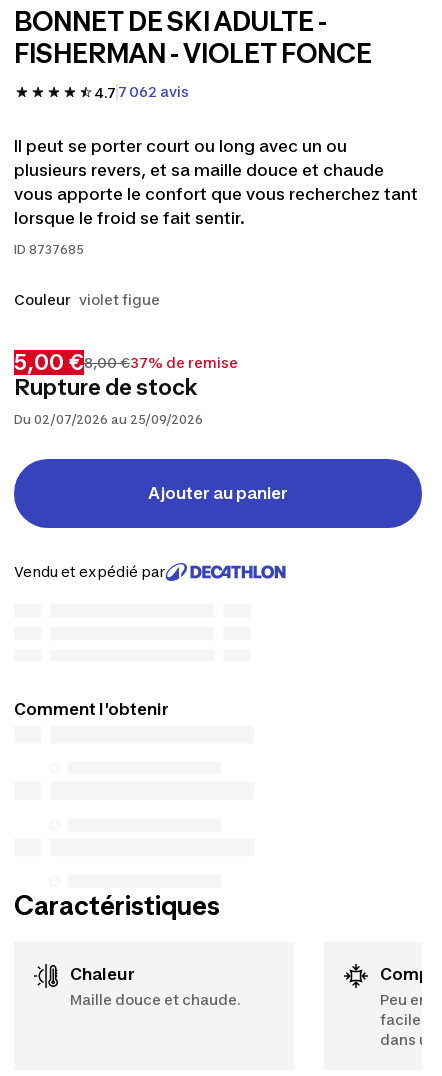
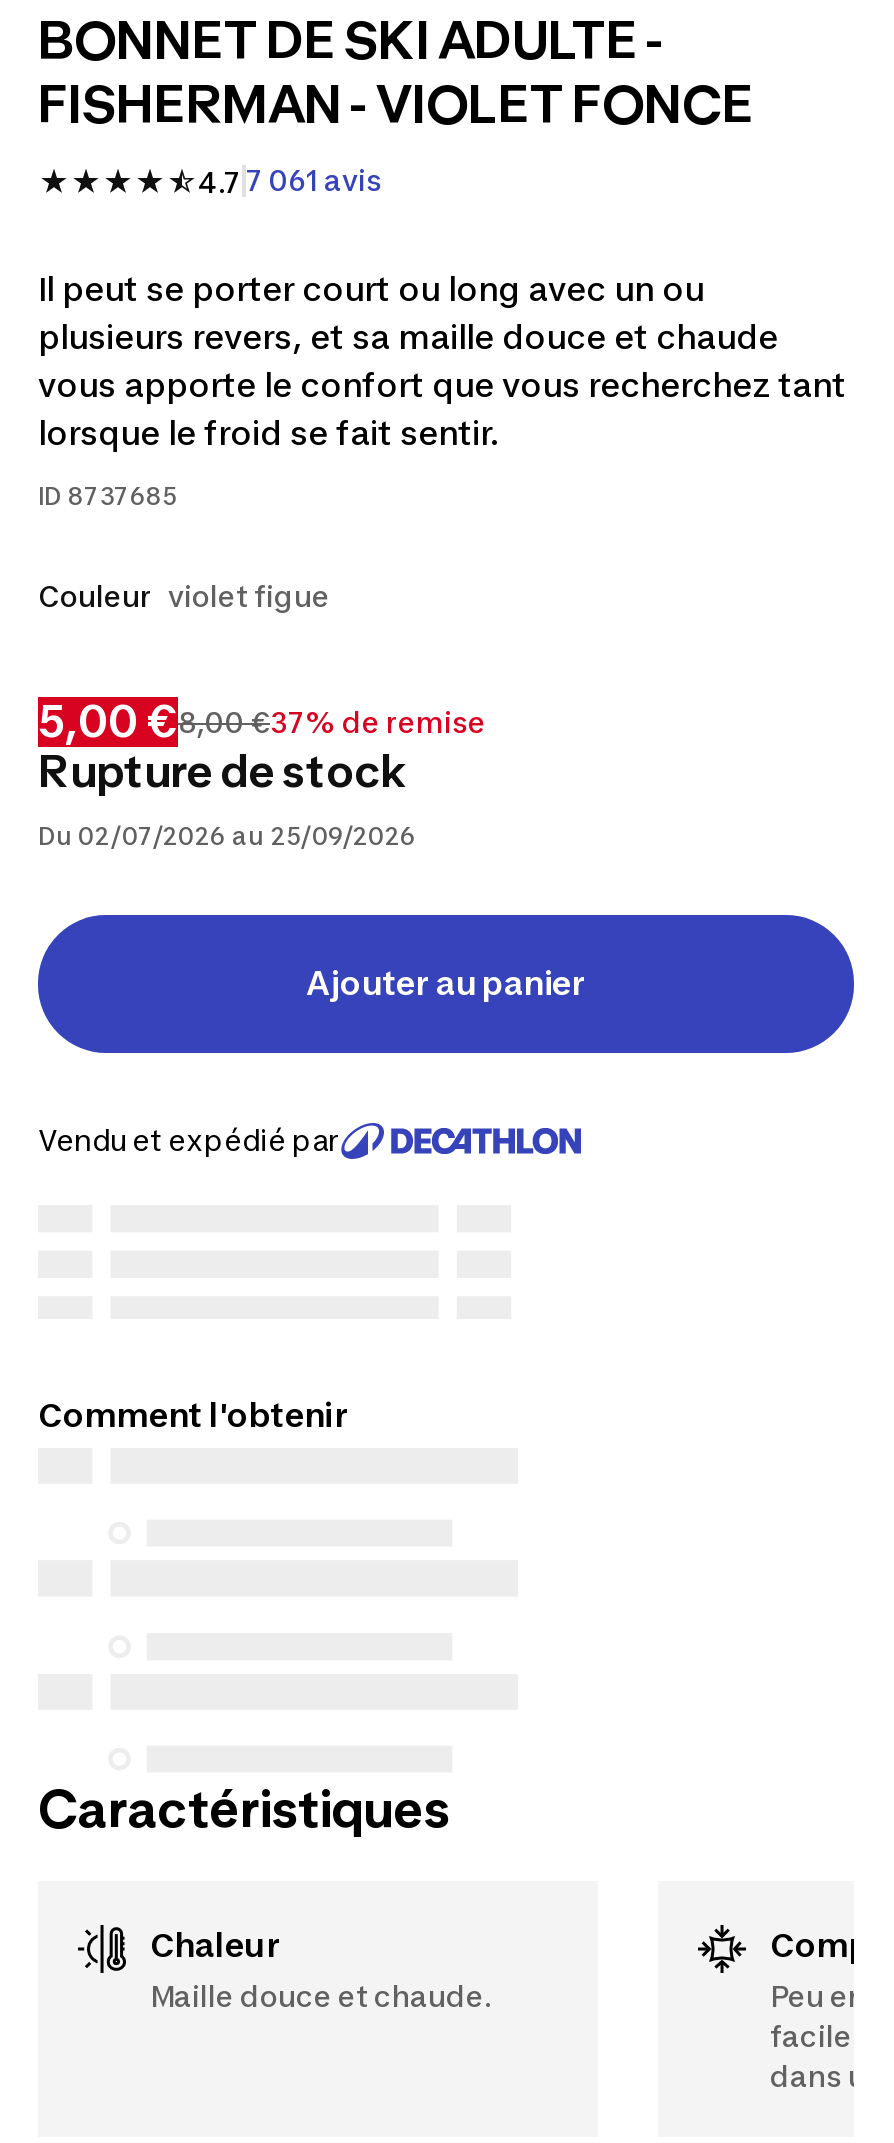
- 4.7 7 062 avis
+ 4.7 7 061 avis
